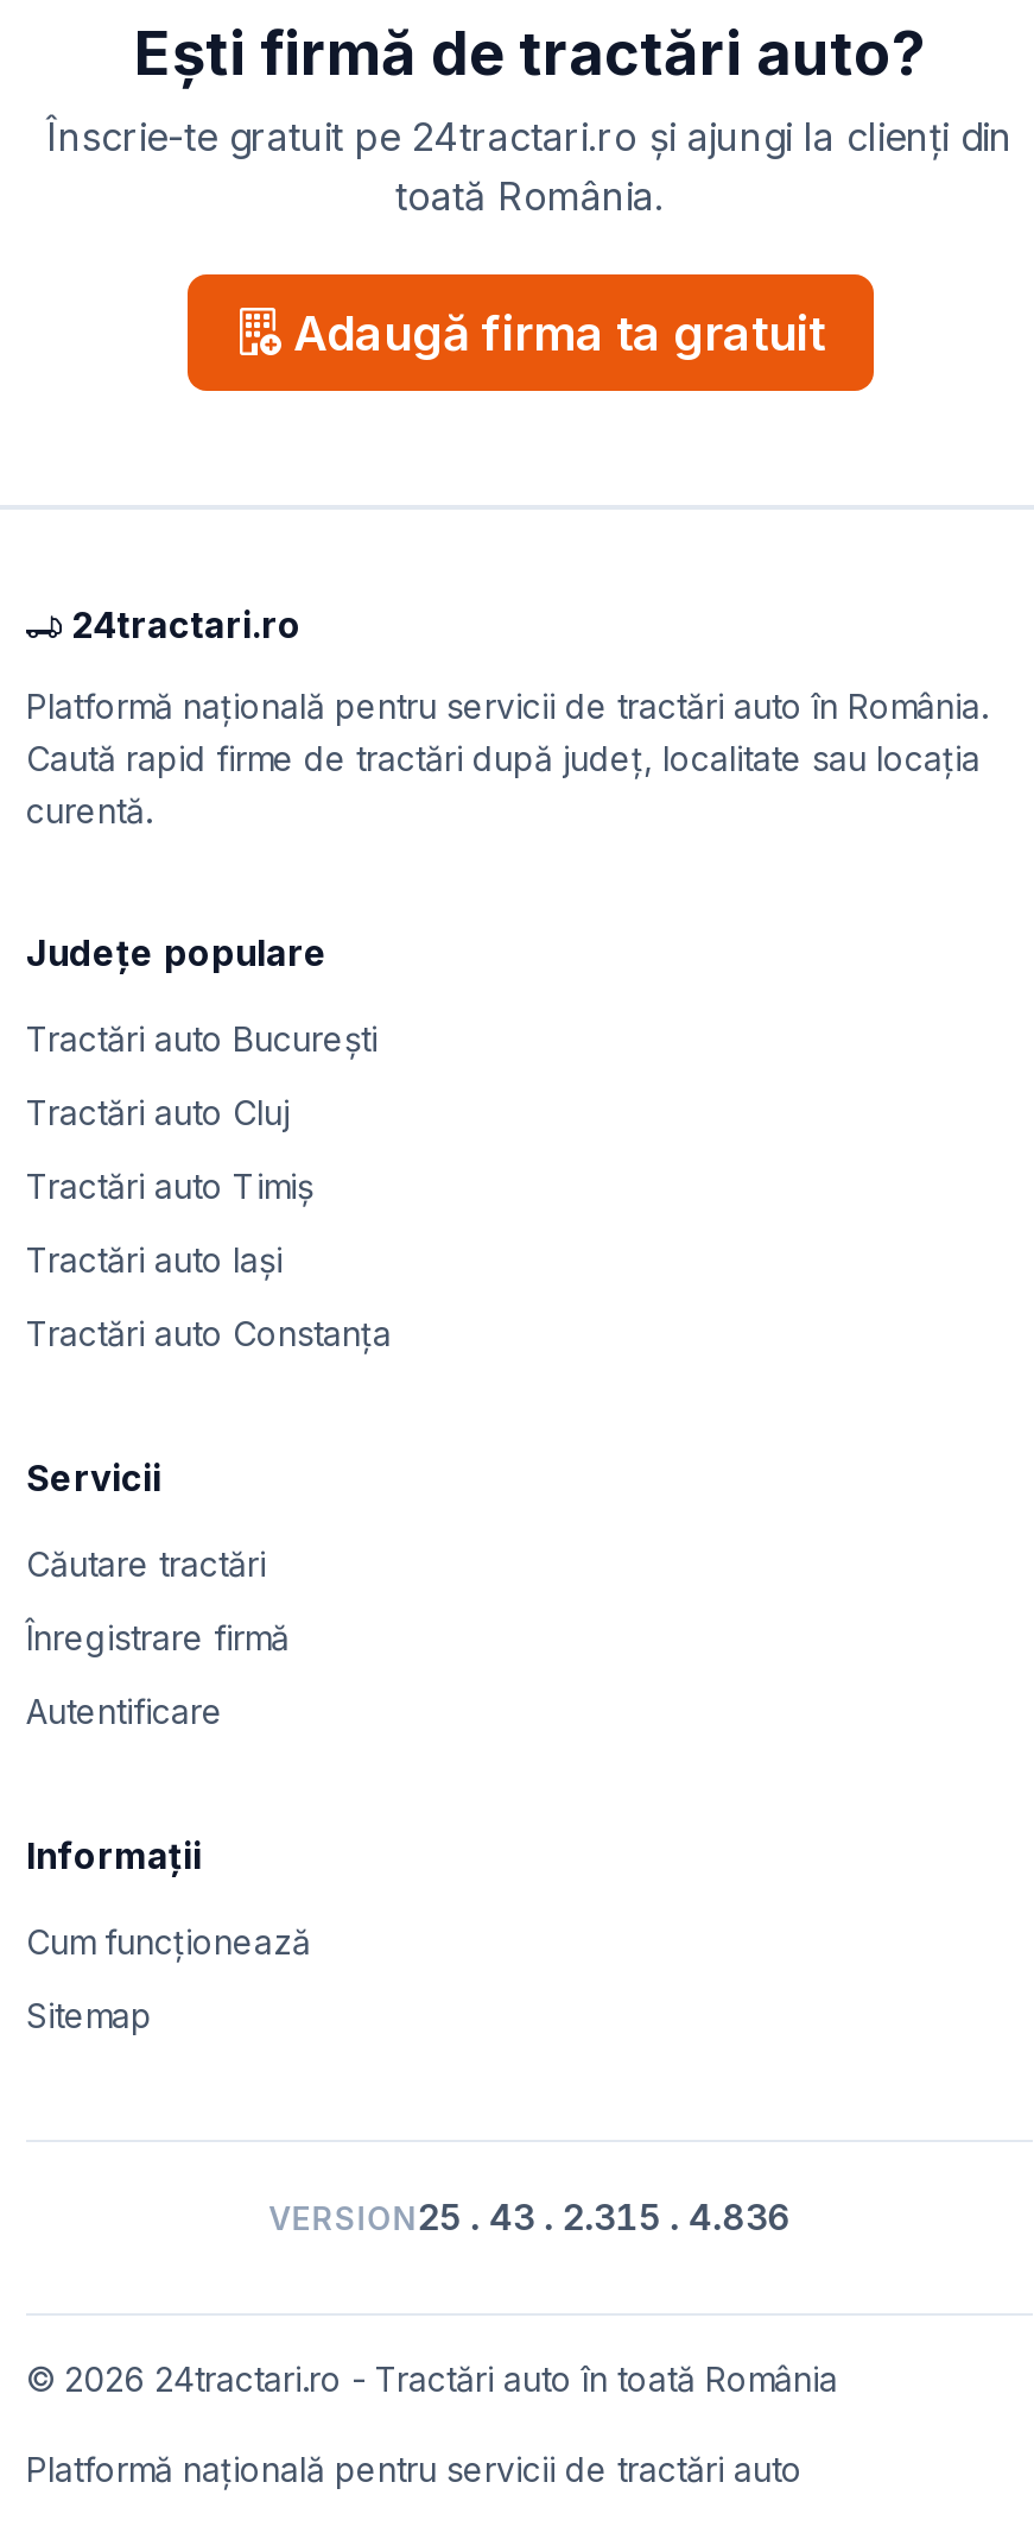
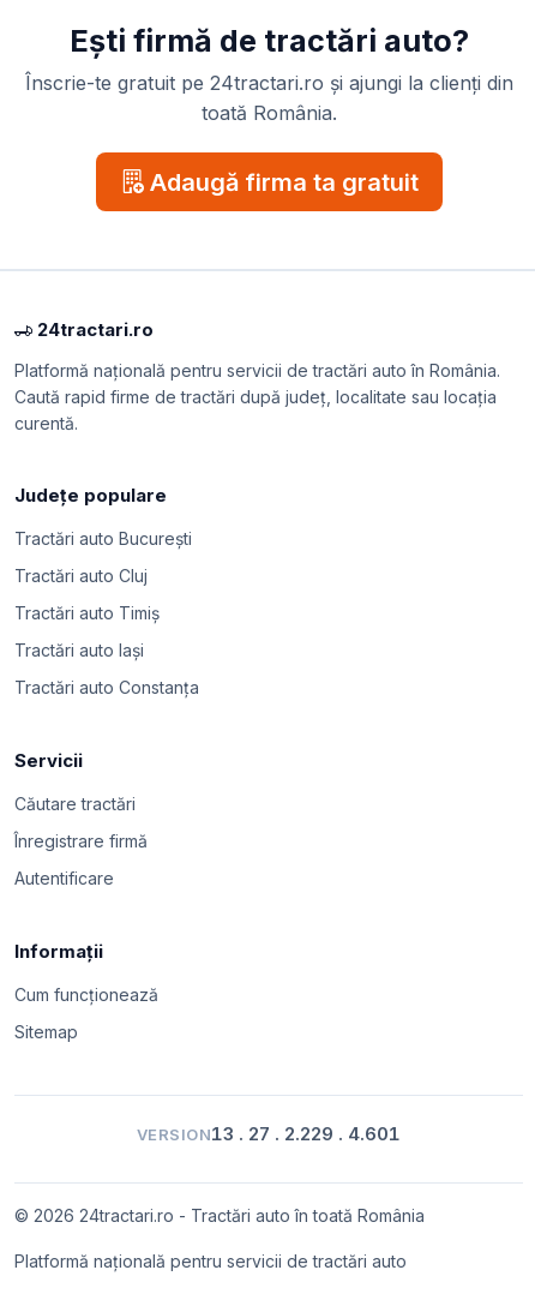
- VERSION25 . 43 . 2.315 . 4.836
+ VERSION13 . 27 . 2.229 . 4.601
